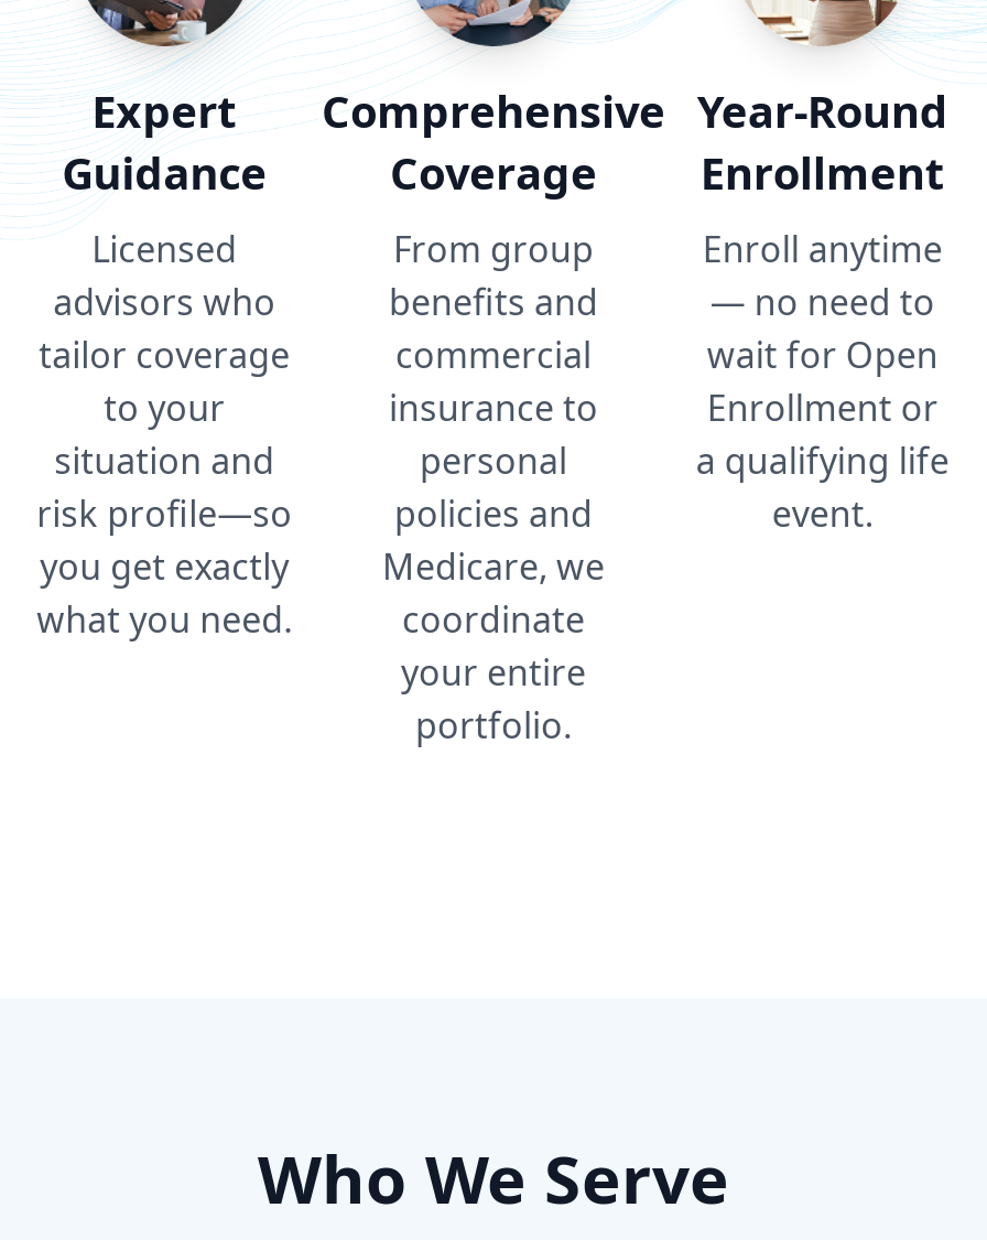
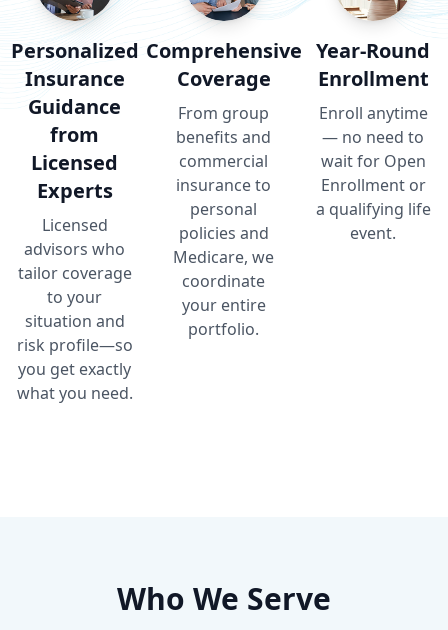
- Expert
+ Personalized
+ Insurance

moved down: Licensed | advisors who | tailor coverage | to your | situation and | risk profile—so | you get exactly | what you need.

+ from
+ Licensed
+ Experts
